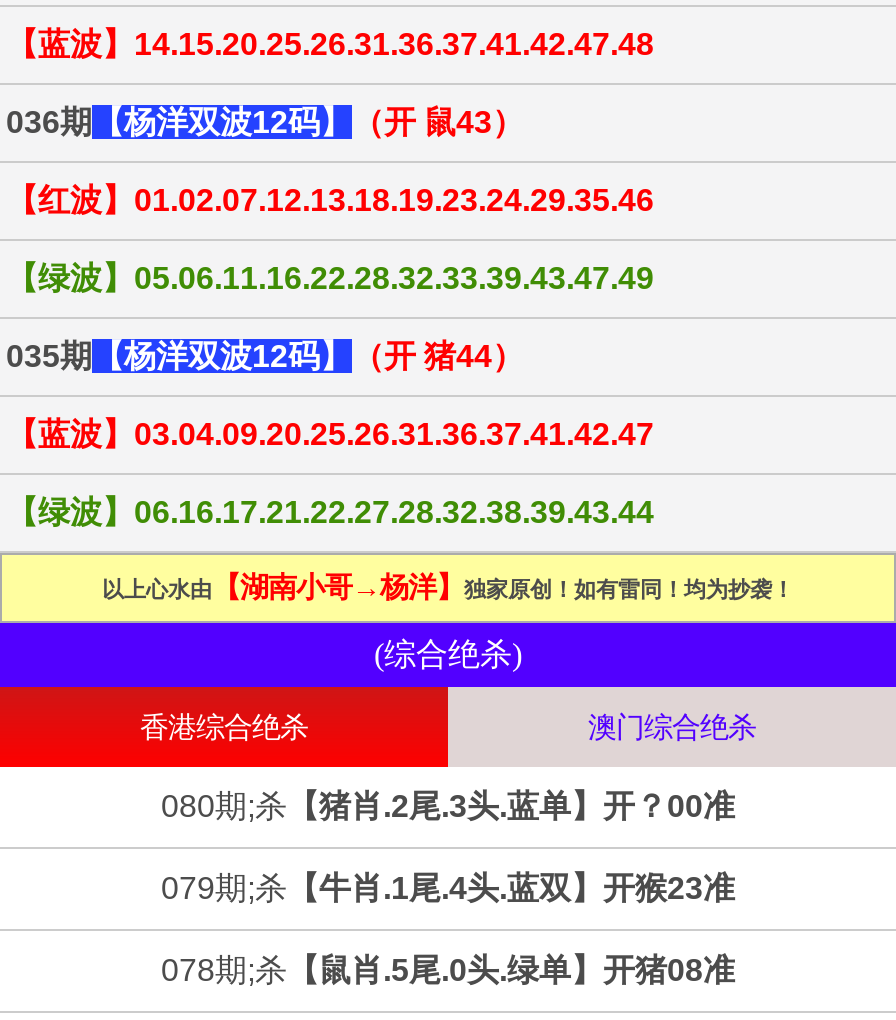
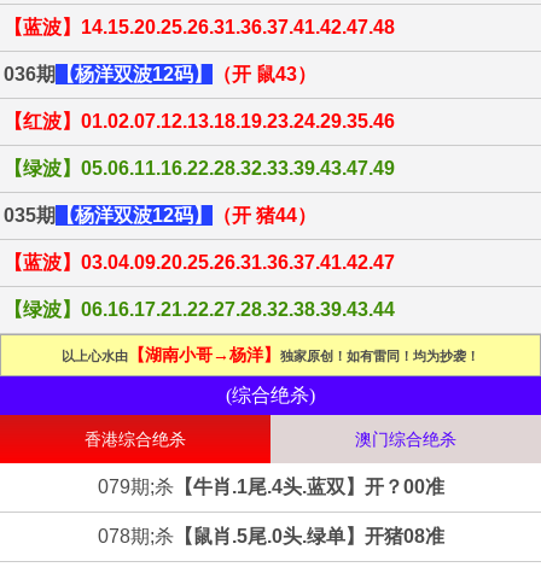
- 080期;杀【猪肖.2尾.3头.蓝单】开？00准
- 079期;杀【牛肖.1尾.4头.蓝双】开猴23准
+ 079期;杀【牛肖.1尾.4头.蓝双】开？00准
